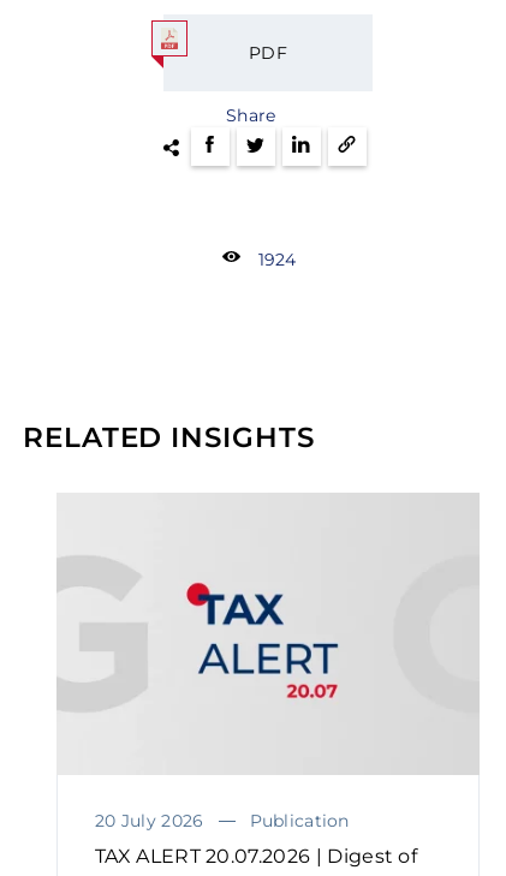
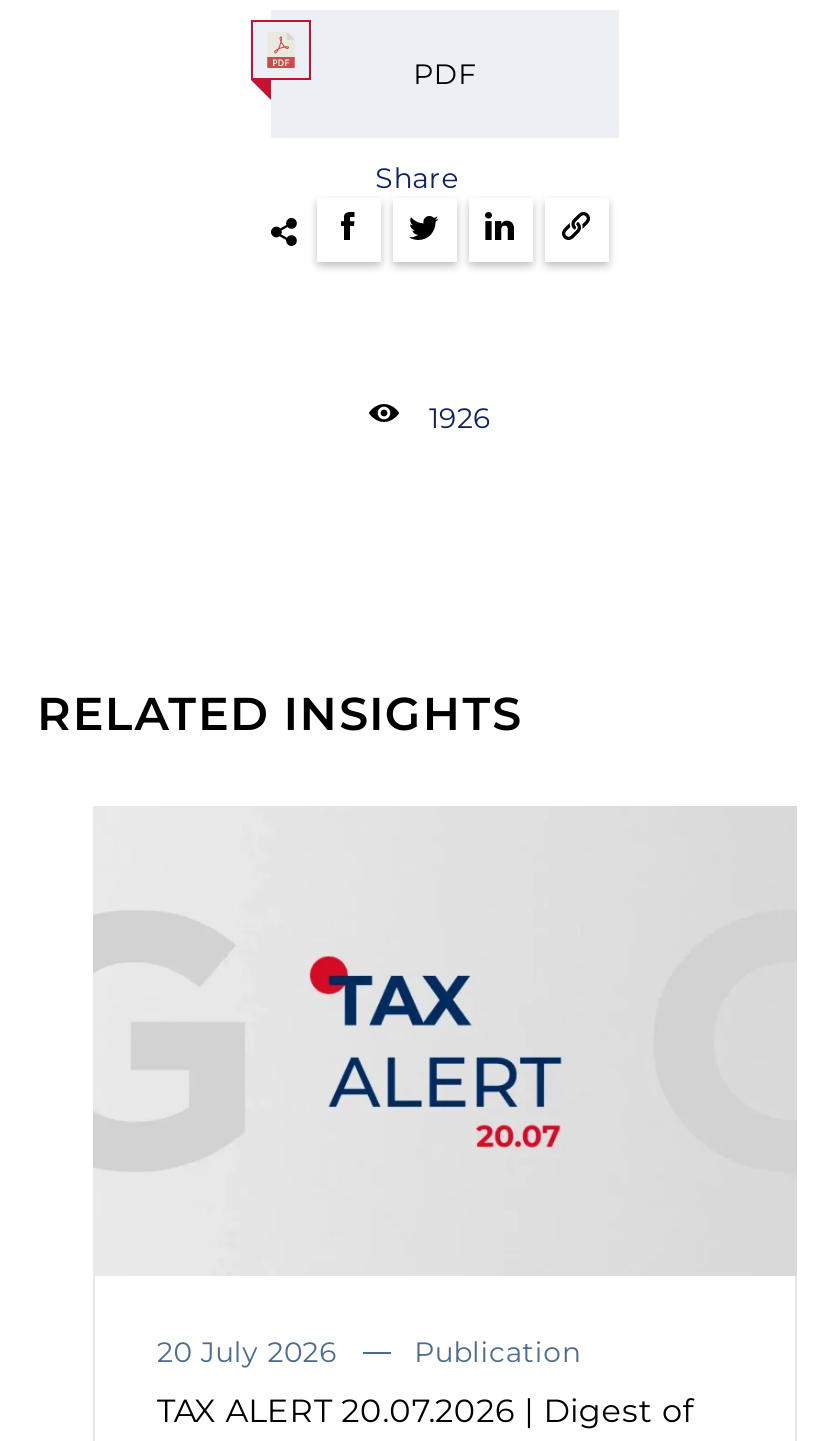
- 1924
+ 1926
